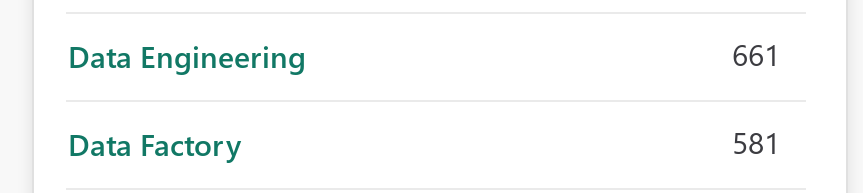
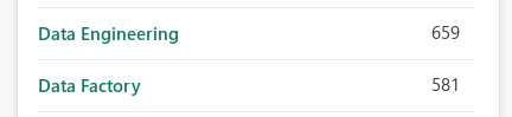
- 661
+ 659
